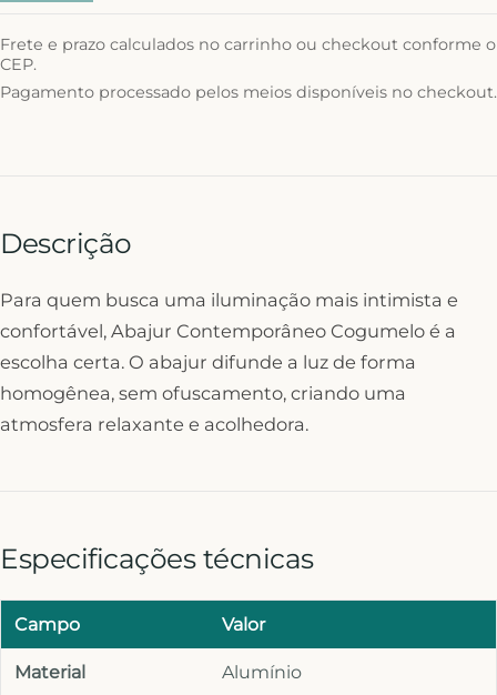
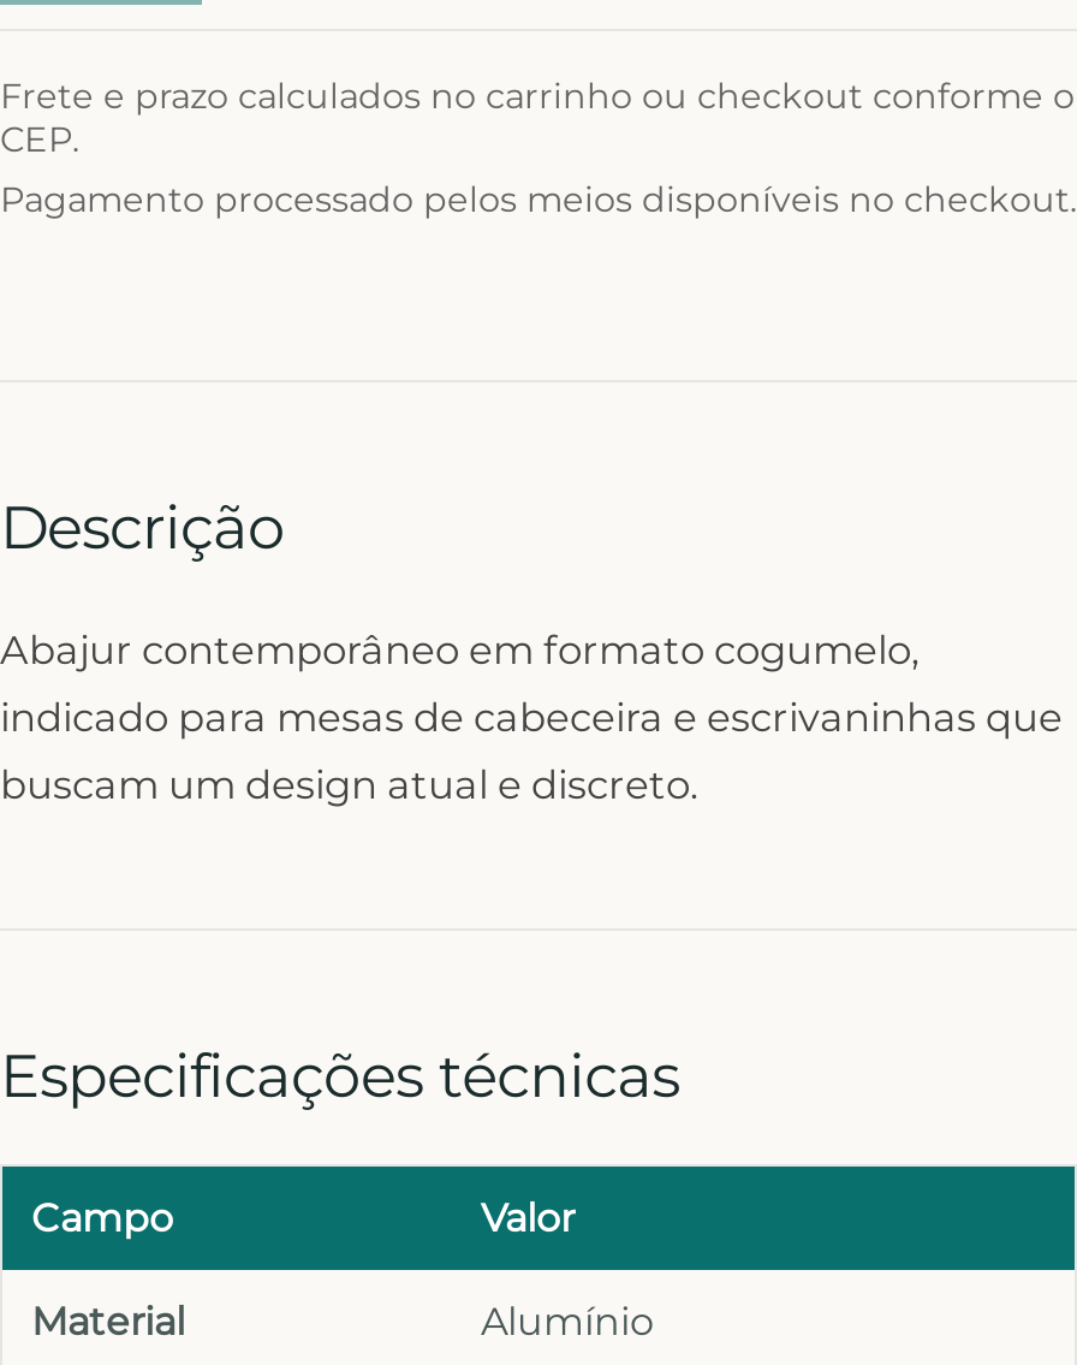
- Para quem busca uma iluminação mais intimista e
- confortável, Abajur Contemporâneo Cogumelo é a
- escolha certa. O abajur difunde a luz de forma
- homogênea, sem ofuscamento, criando uma
- atmosfera relaxante e acolhedora.
+ Abajur contemporâneo em formato cogumelo,
+ indicado para mesas de cabeceira e escrivaninhas que
+ buscam um design atual e discreto.
